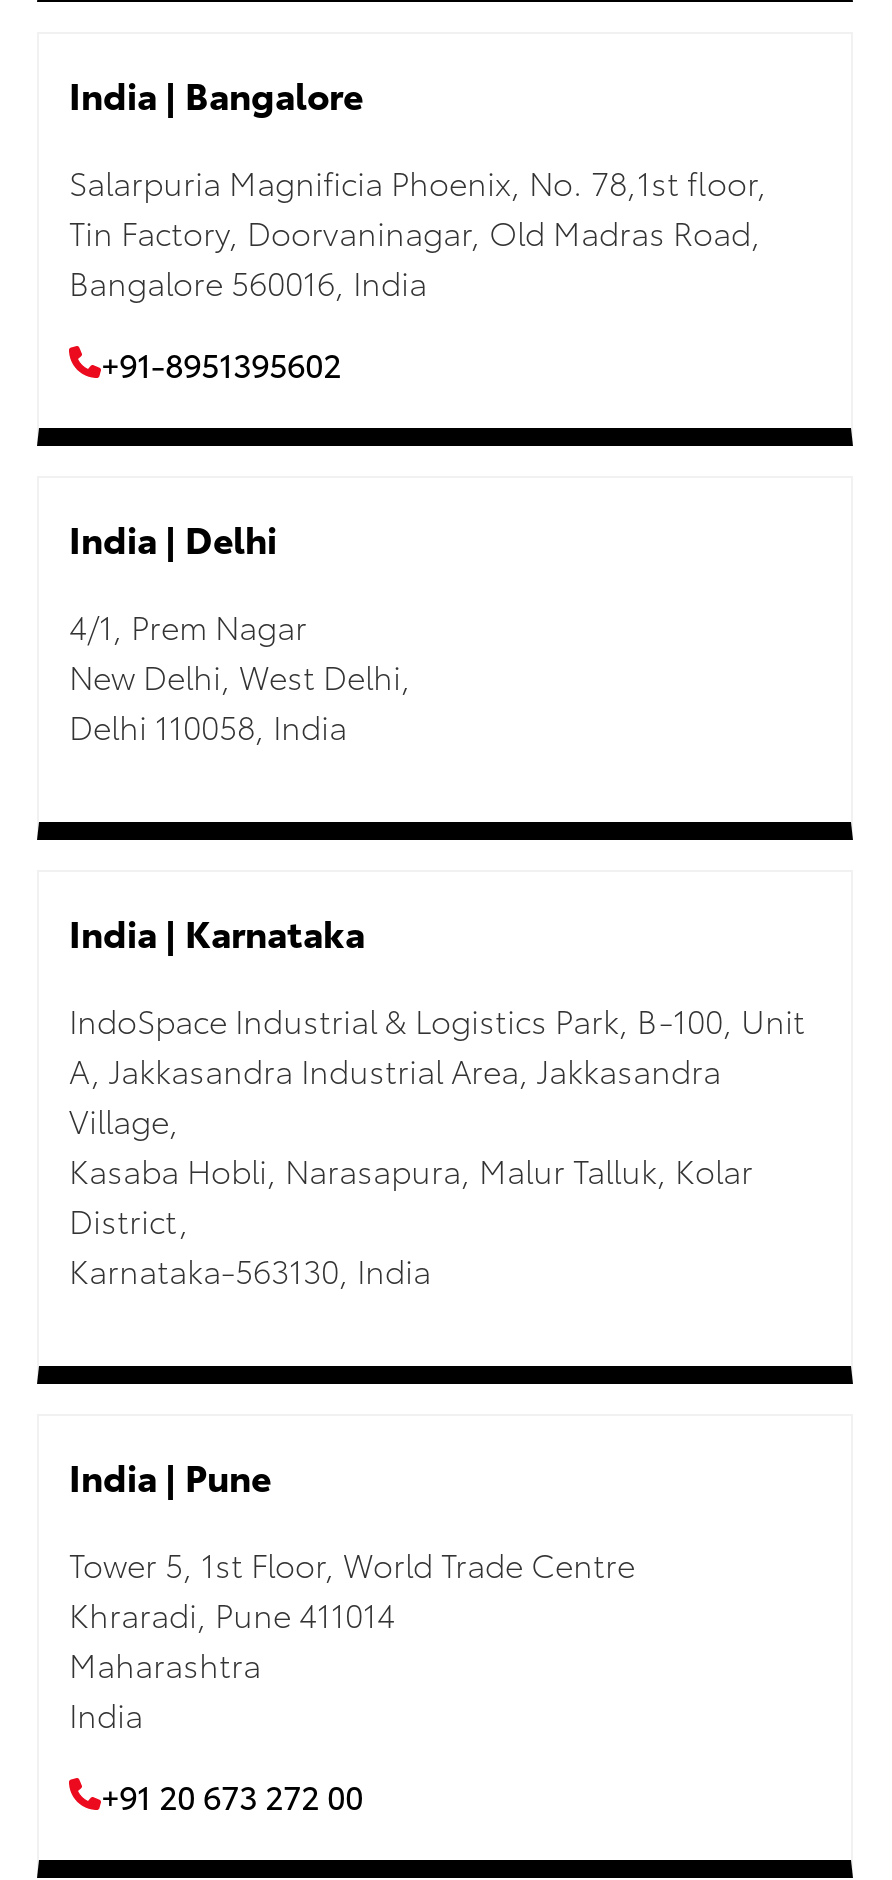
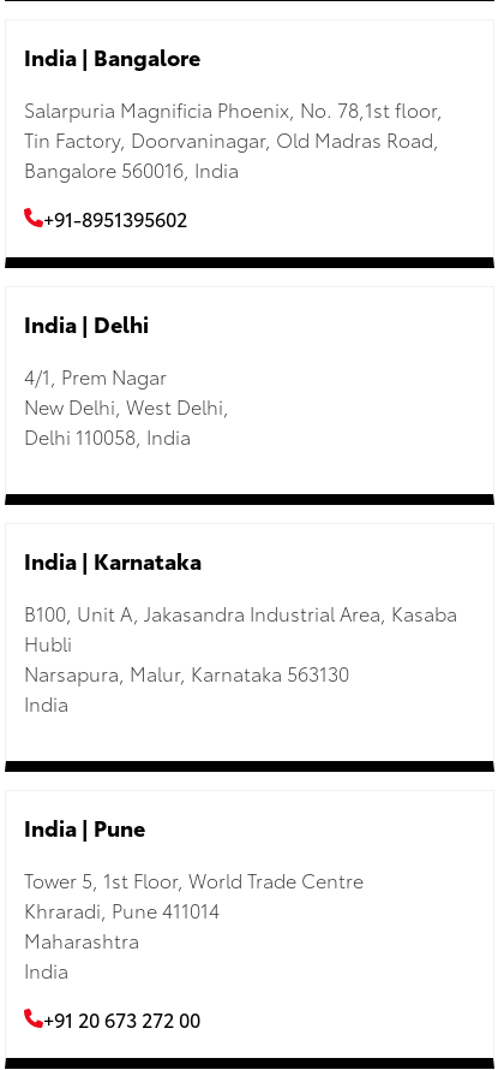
- IndoSpace Industrial & Logistics Park, B-100, Unit
- A, Jakkasandra Industrial Area, Jakkasandra
- Village,
- Kasaba Hobli, Narasapura, Malur Talluk, Kolar
- District,
- Karnataka-563130, India
+ B100, Unit A, Jakasandra Industrial Area, Kasaba
+ Hubli
+ Narsapura, Malur, Karnataka 563130
+ India
